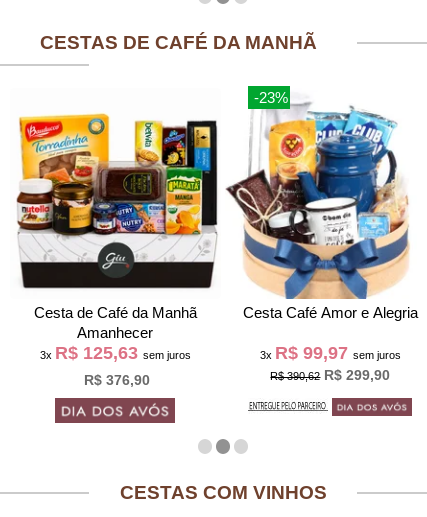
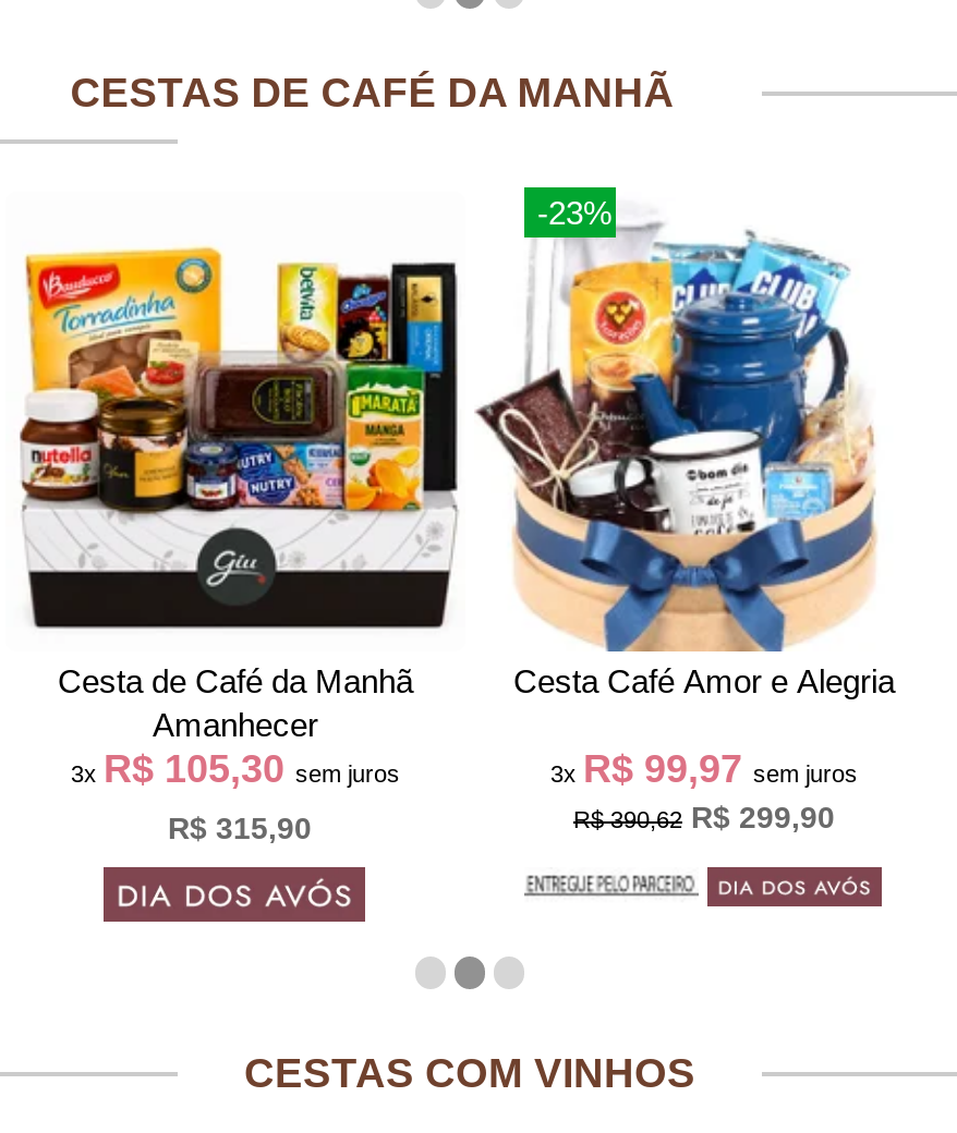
- 3x R$ 125,63 sem juros
+ 3x R$ 105,30 sem juros

- R$ 376,90
+ R$ 315,90
